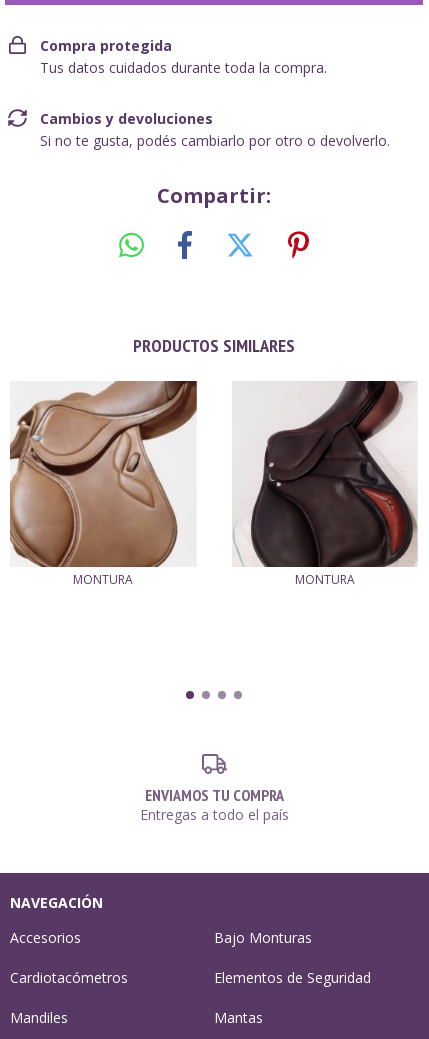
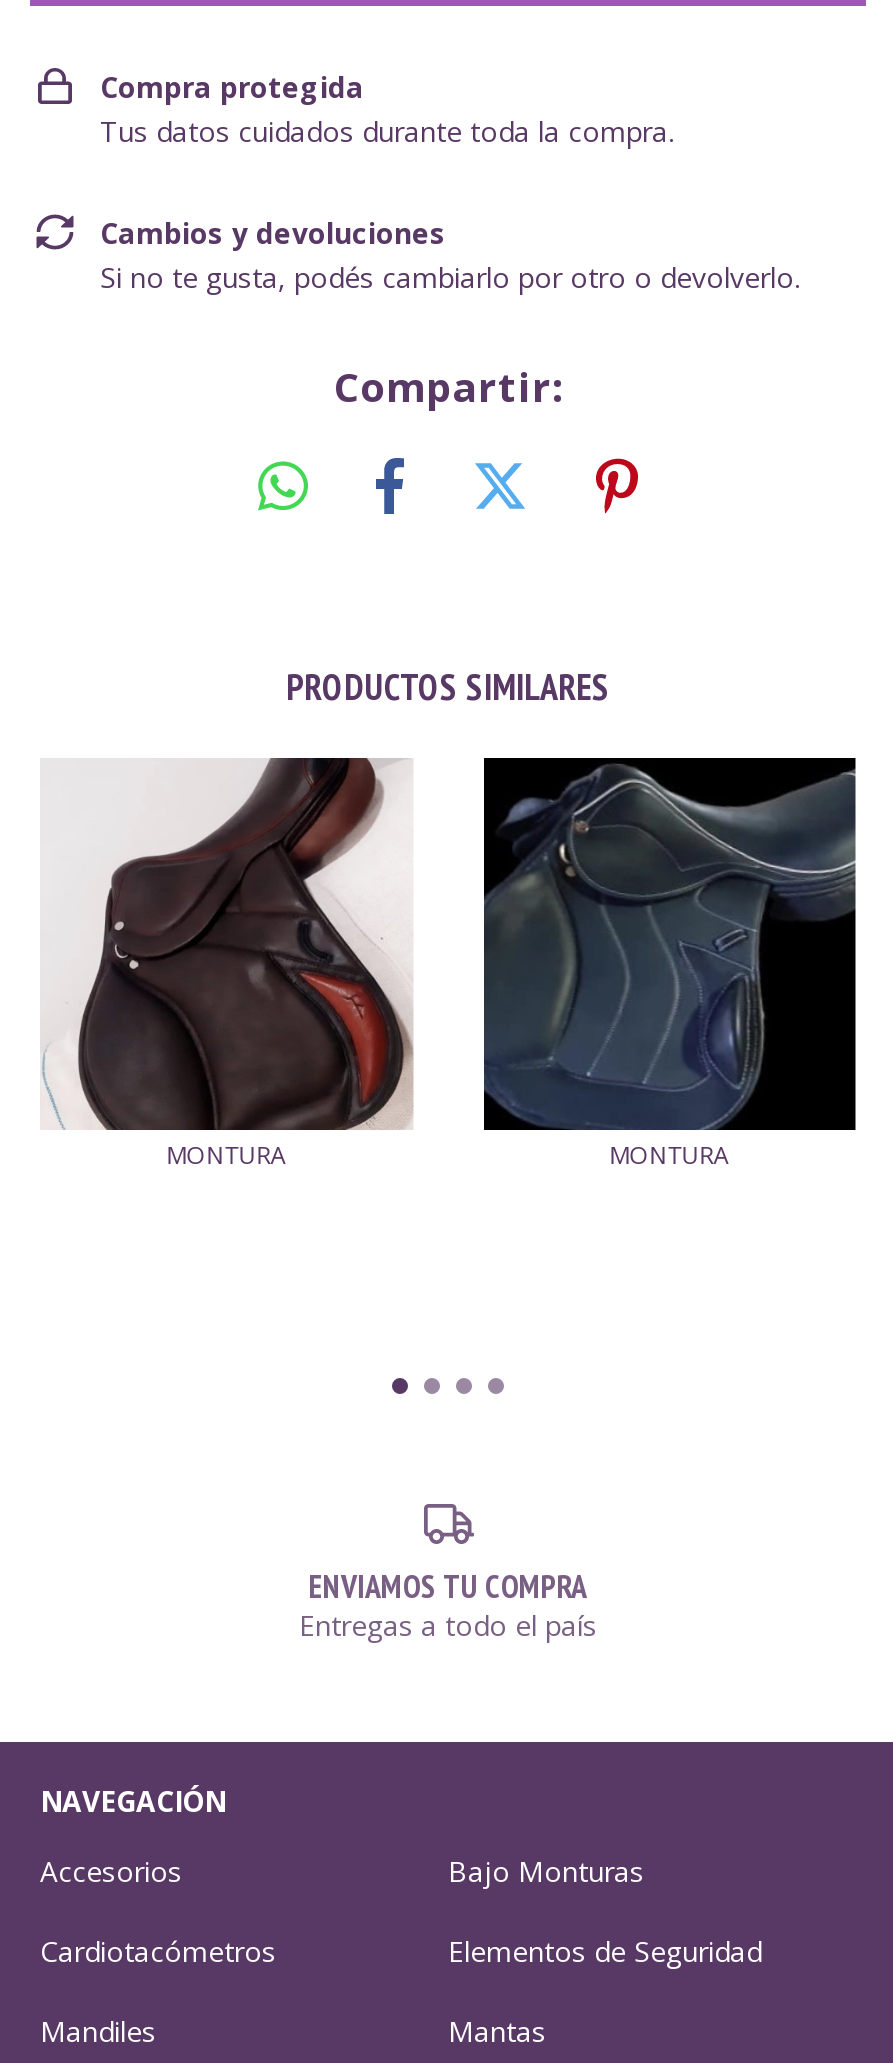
- [image]
+ [image]

- [image]
+ [image]
